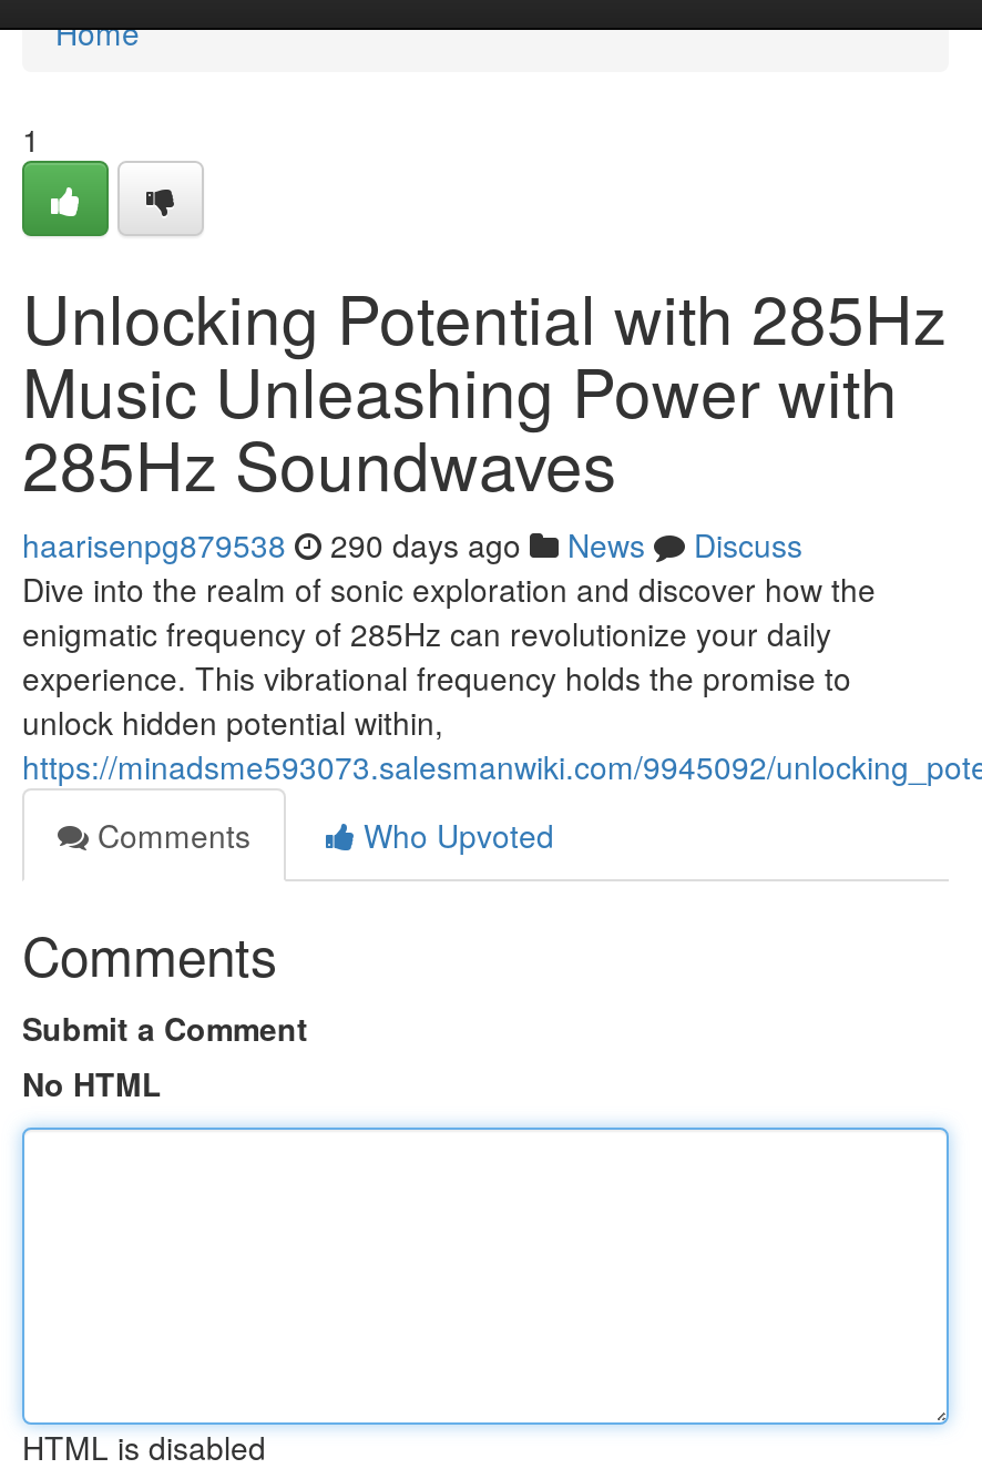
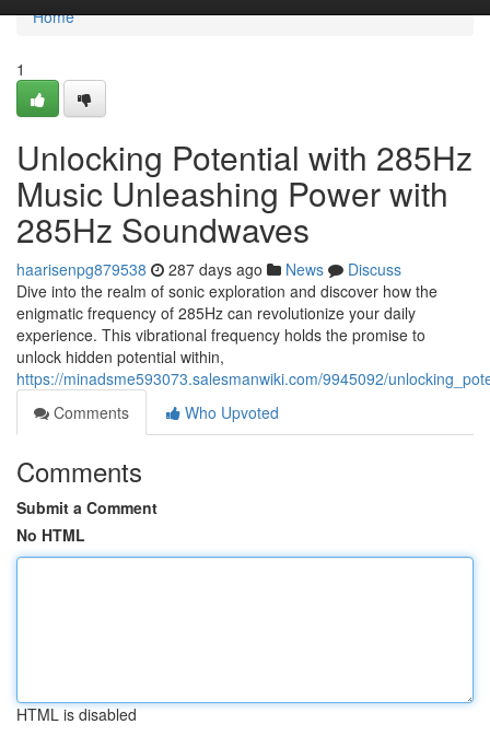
- haarisenpg879538 290 days ago News Discuss
+ haarisenpg879538 287 days ago News Discuss
